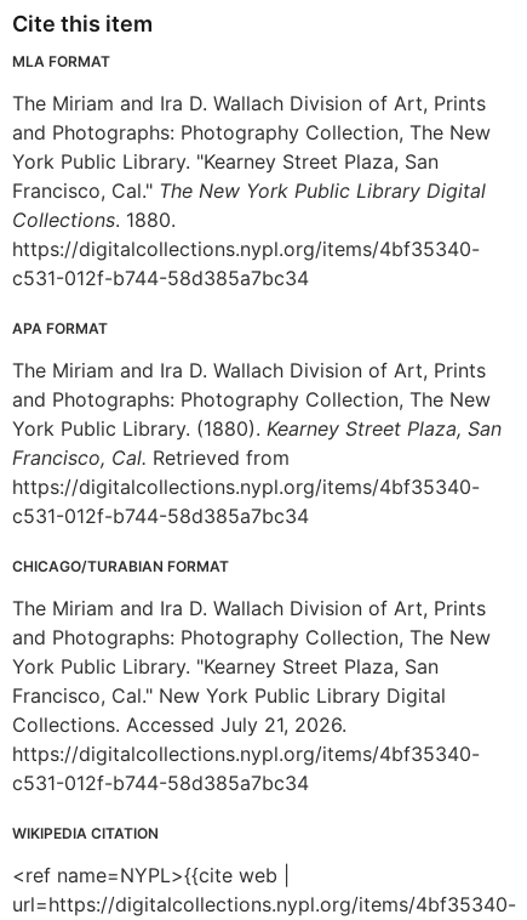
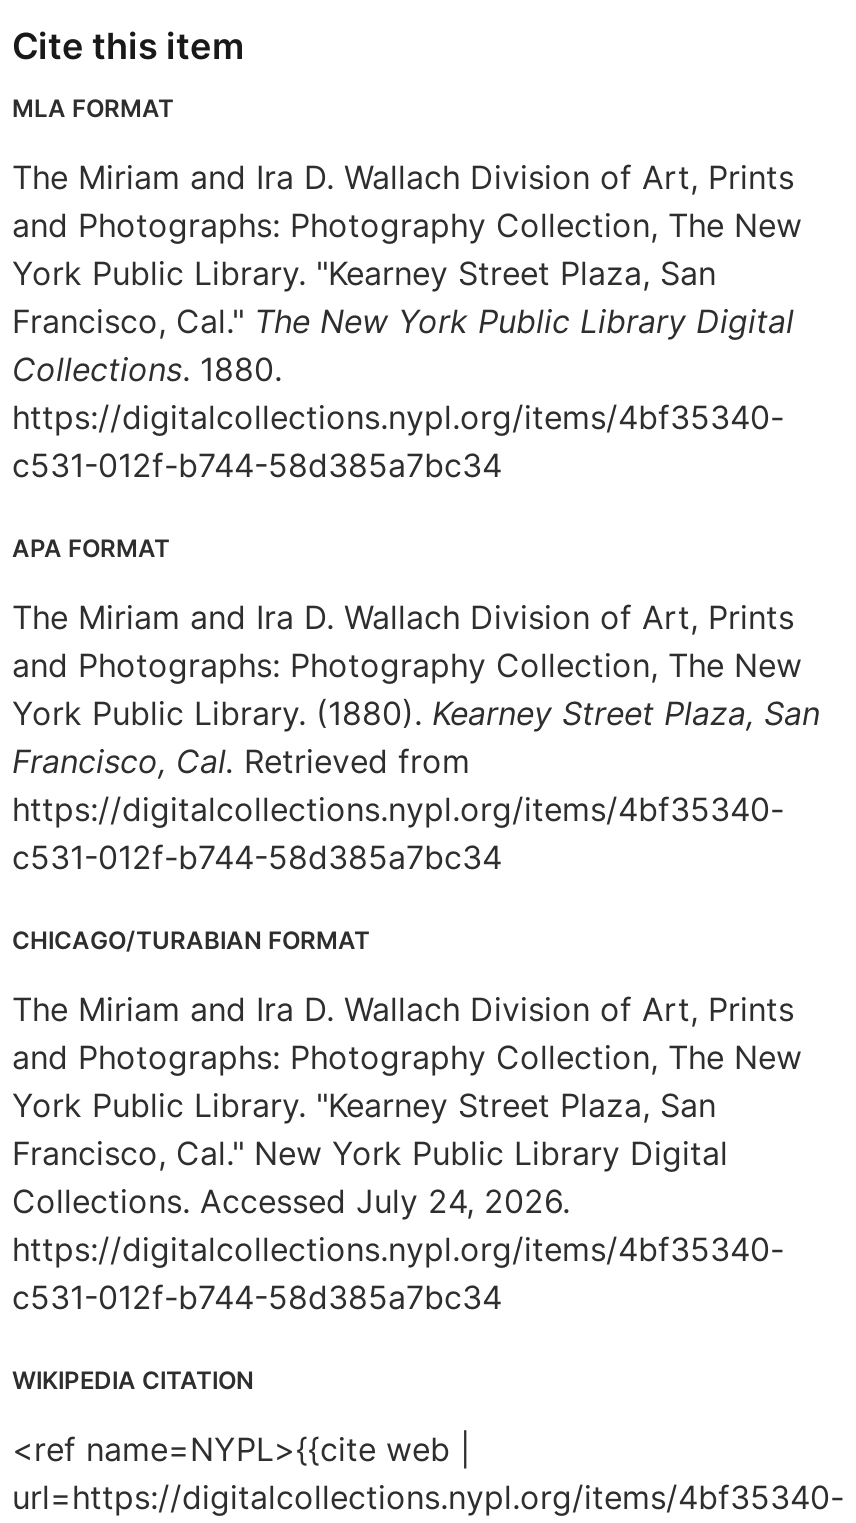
- Collections. Accessed July 21, 2026.
+ Collections. Accessed July 24, 2026.
